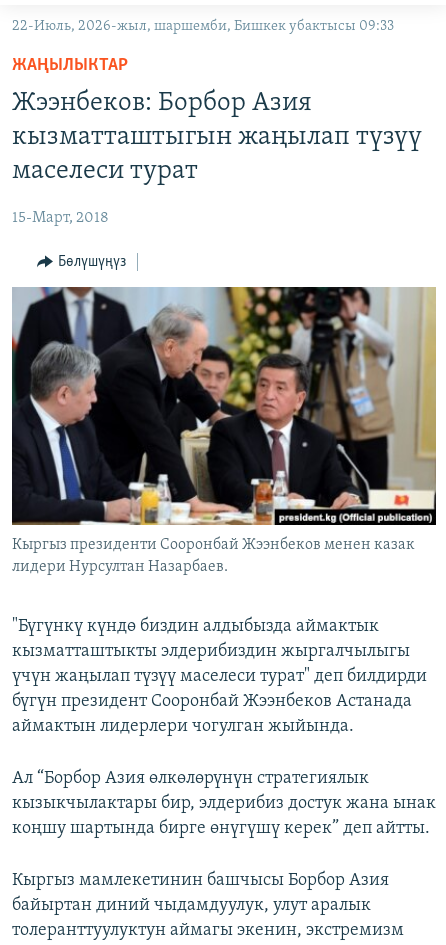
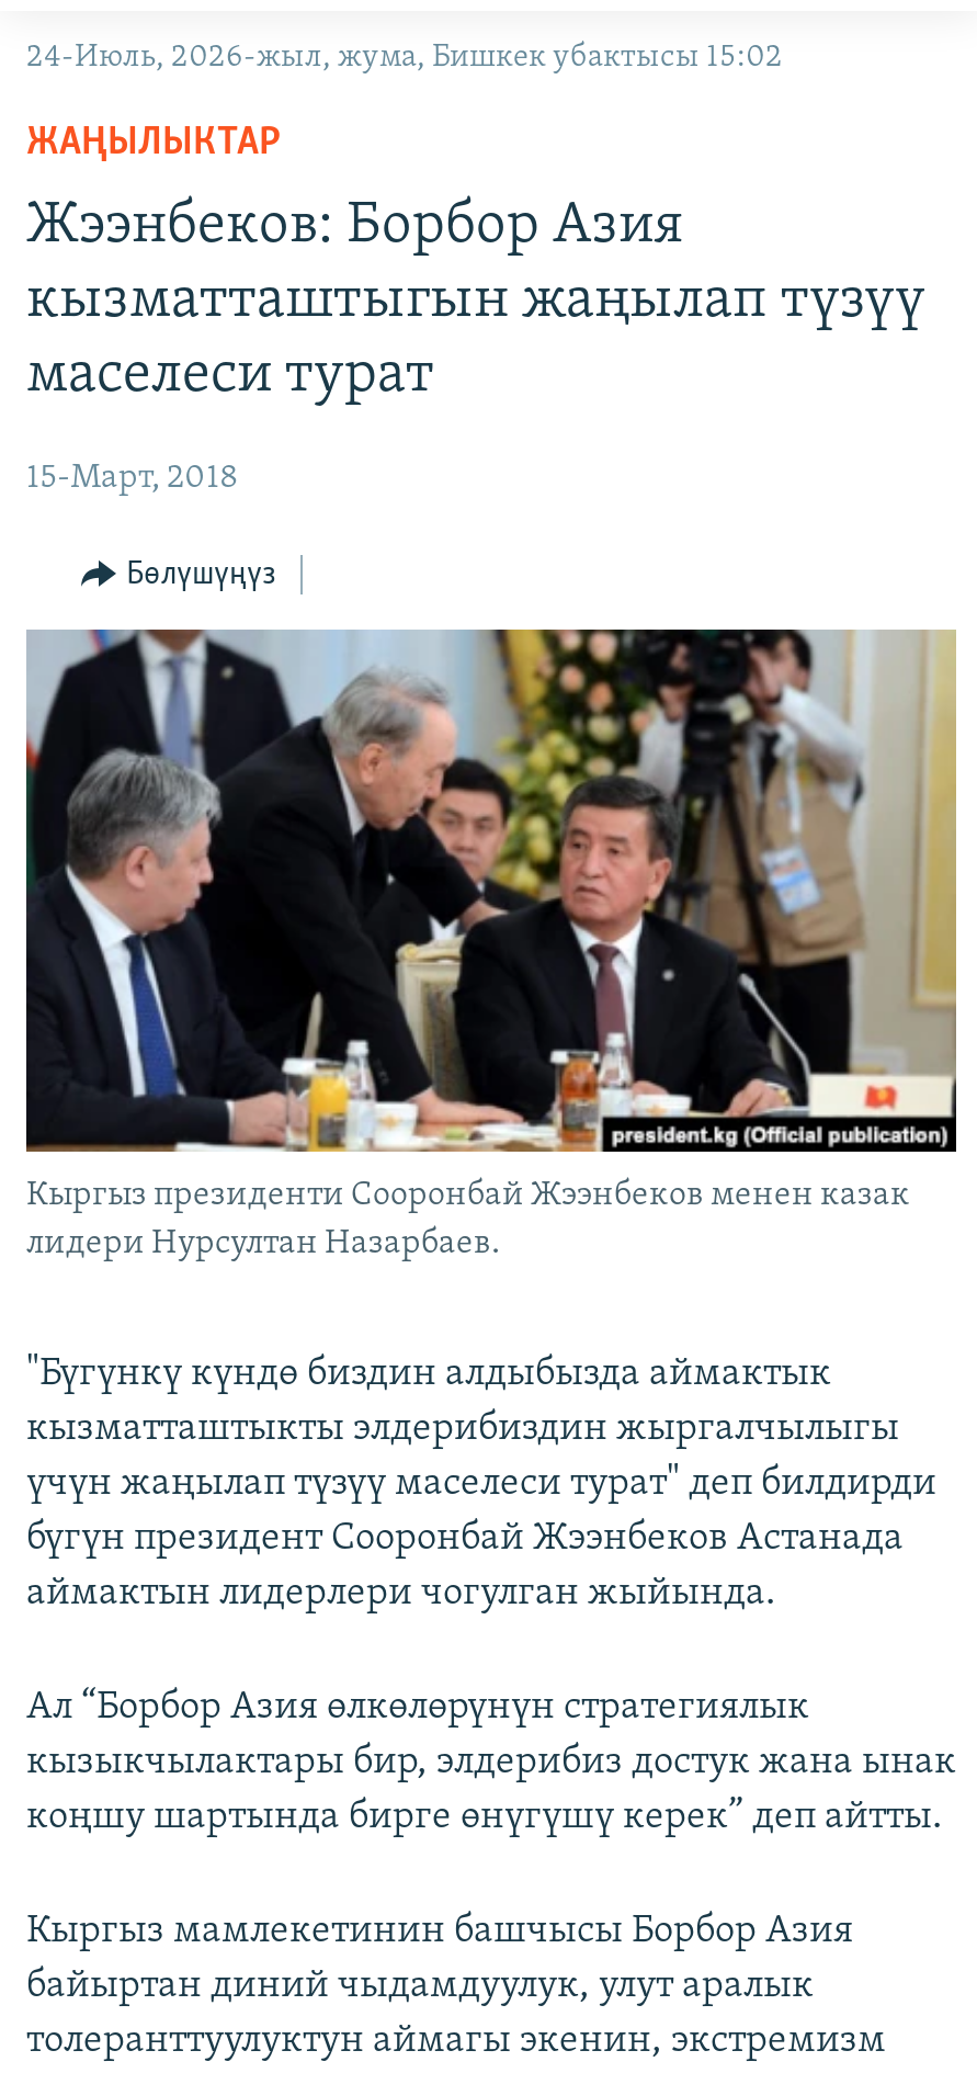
- 22-Июль, 2026-жыл, шаршемби, Бишкек убактысы 09:33
+ 24-Июль, 2026-жыл, жума, Бишкек убактысы 15:02
